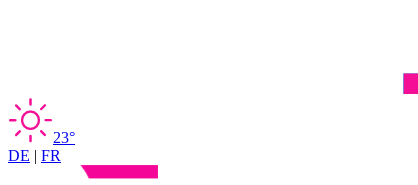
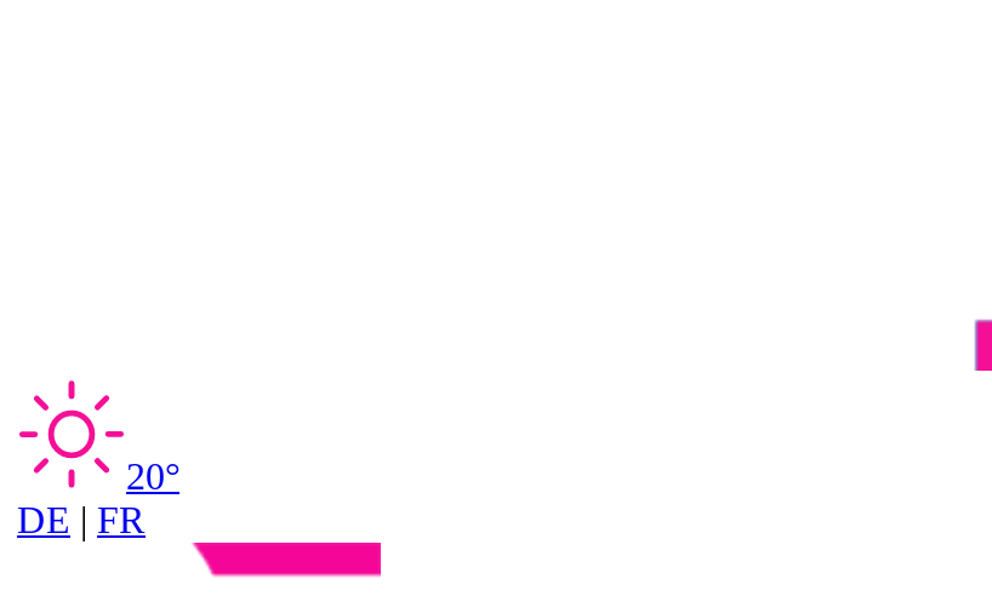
- 23°
+ 20°
